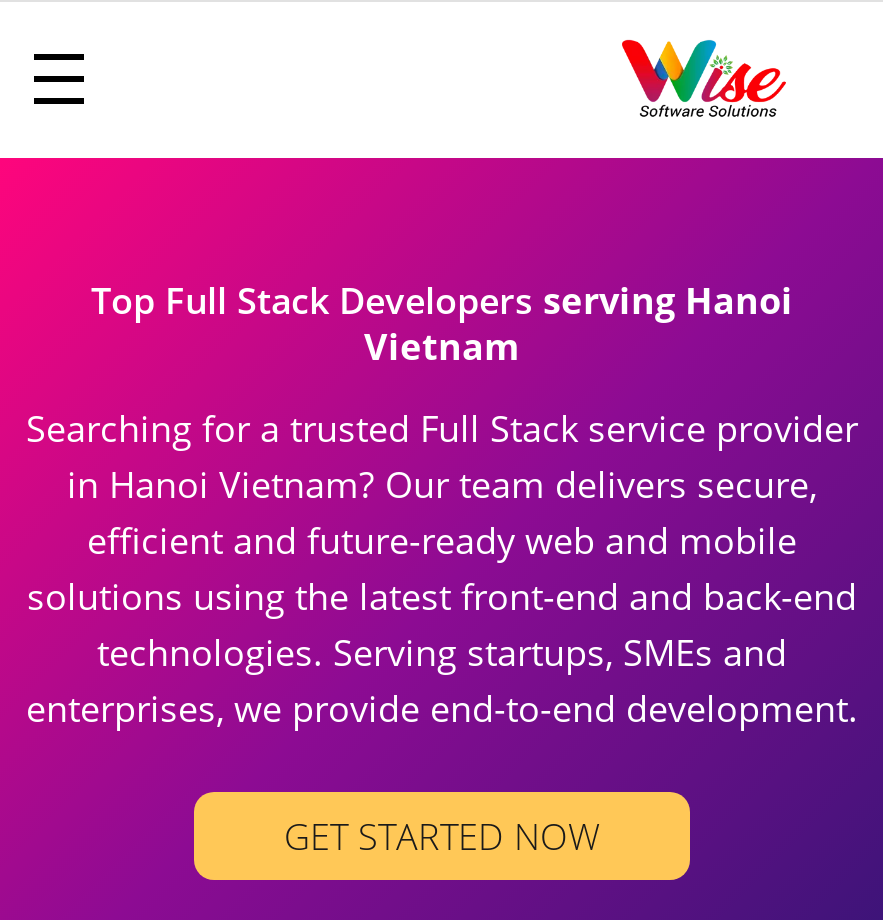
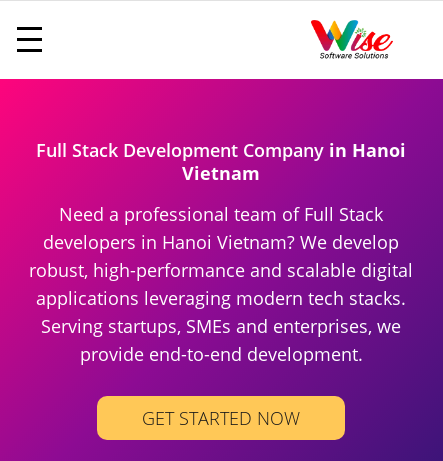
- Top Full Stack Developers serving Hanoi
+ Full Stack Development Company in Hanoi

- Searching for a trusted Full Stack service provider
- in Hanoi Vietnam? Our team delivers secure,
- efficient and future-ready web and mobile
- solutions using the latest front-end and back-end
- technologies. Serving startups, SMEs and
- enterprises, we provide end-to-end development.
+ Need a professional team of Full Stack
+ developers in Hanoi Vietnam? We develop
+ robust, high-performance and scalable digital
+ applications leveraging modern tech stacks.
+ Serving startups, SMEs and enterprises, we
+ provide end-to-end development.
